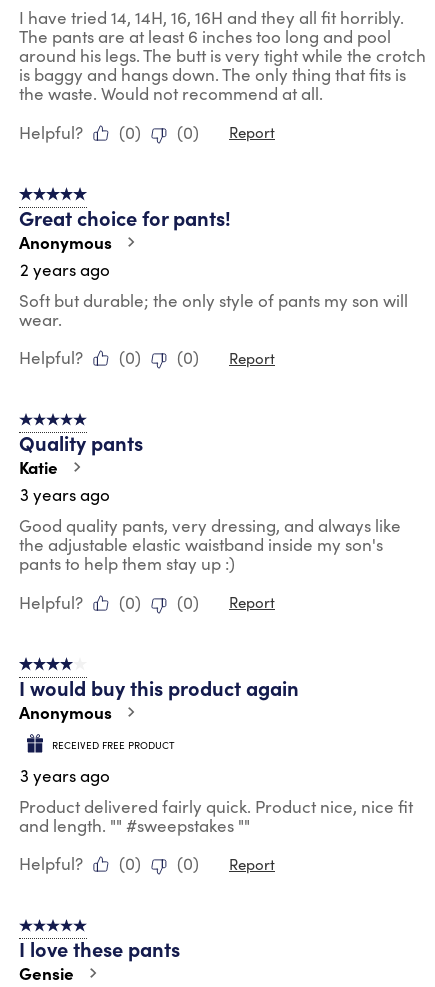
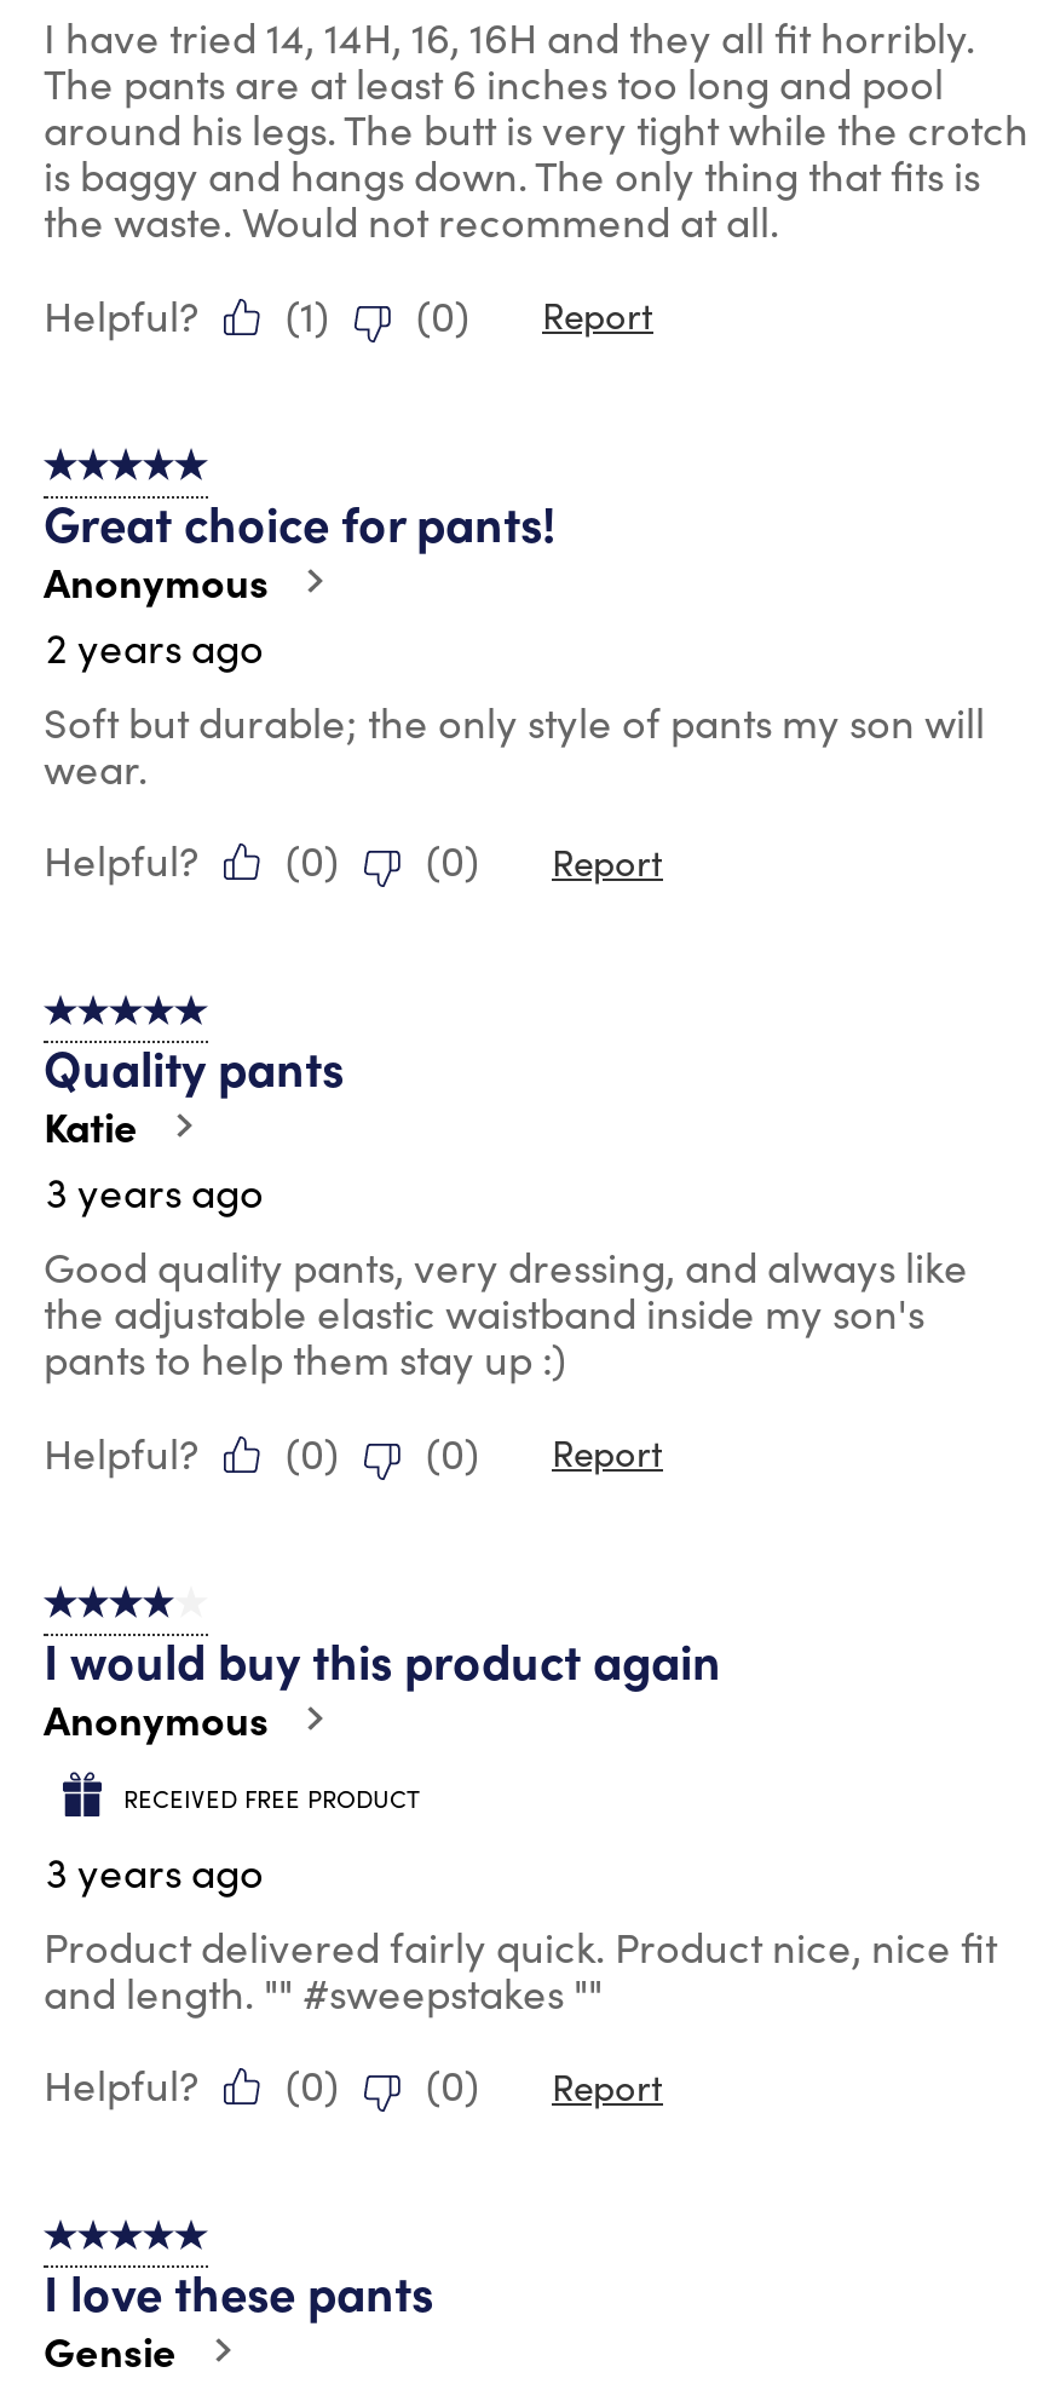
- Helpful? (0) (0) Report
+ Helpful? (1) (0) Report
